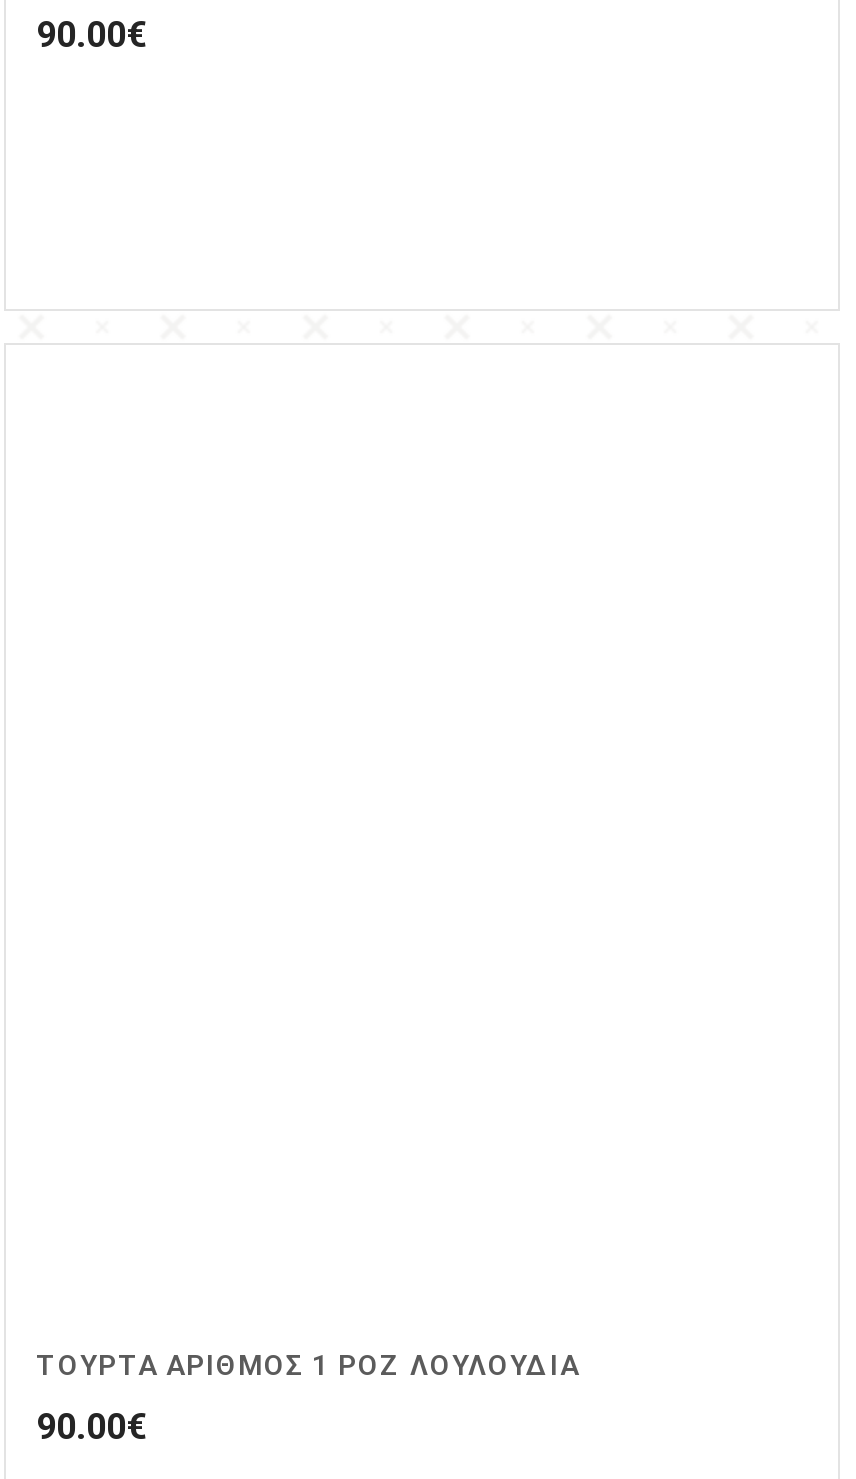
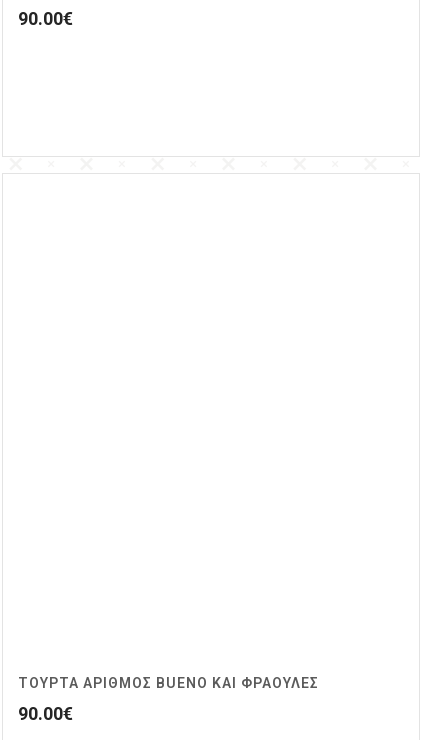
- ΤΟΥΡΤΑ ΑΡΙΘΜΟΣ 1 ΡΟΖ ΛΟΥΛΟΥΔΙΑ
+ ΤΟΥΡΤΑ ΑΡΙΘΜΟΣ BUENO ΚΑΙ ΦΡΑΟΥΛΕΣ
